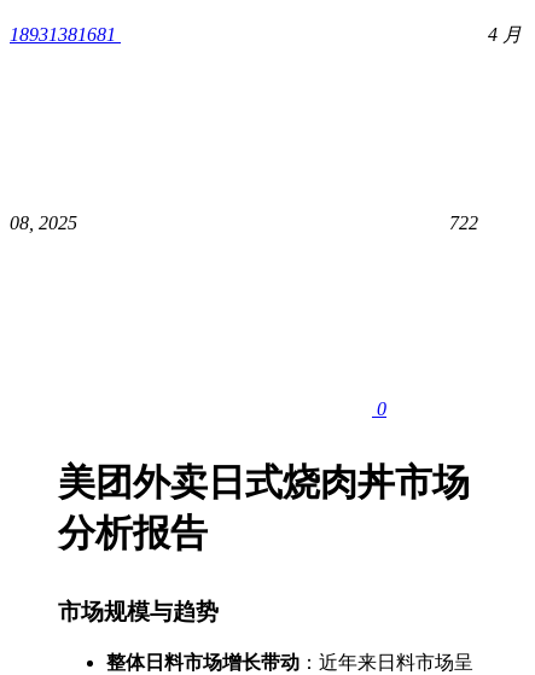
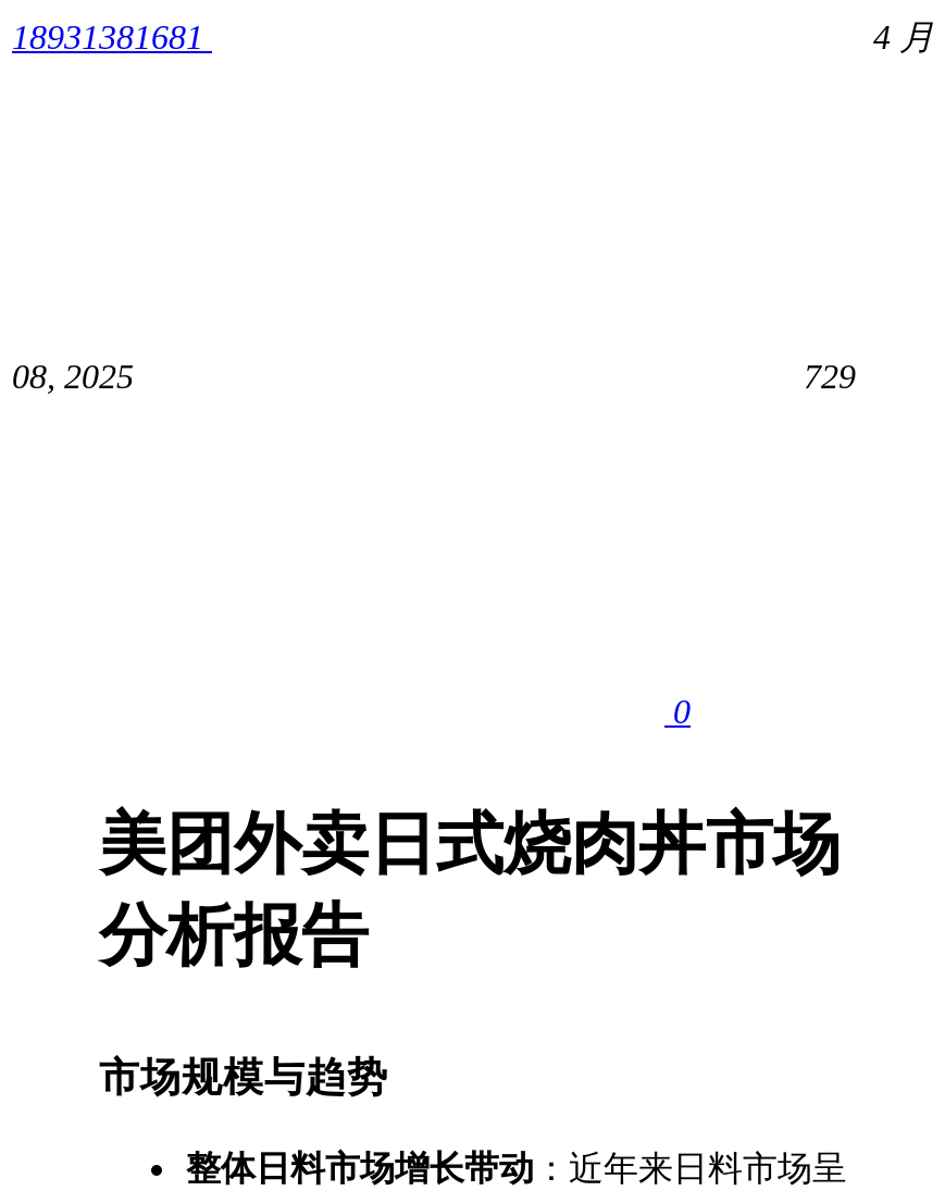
- 722
+ 729
